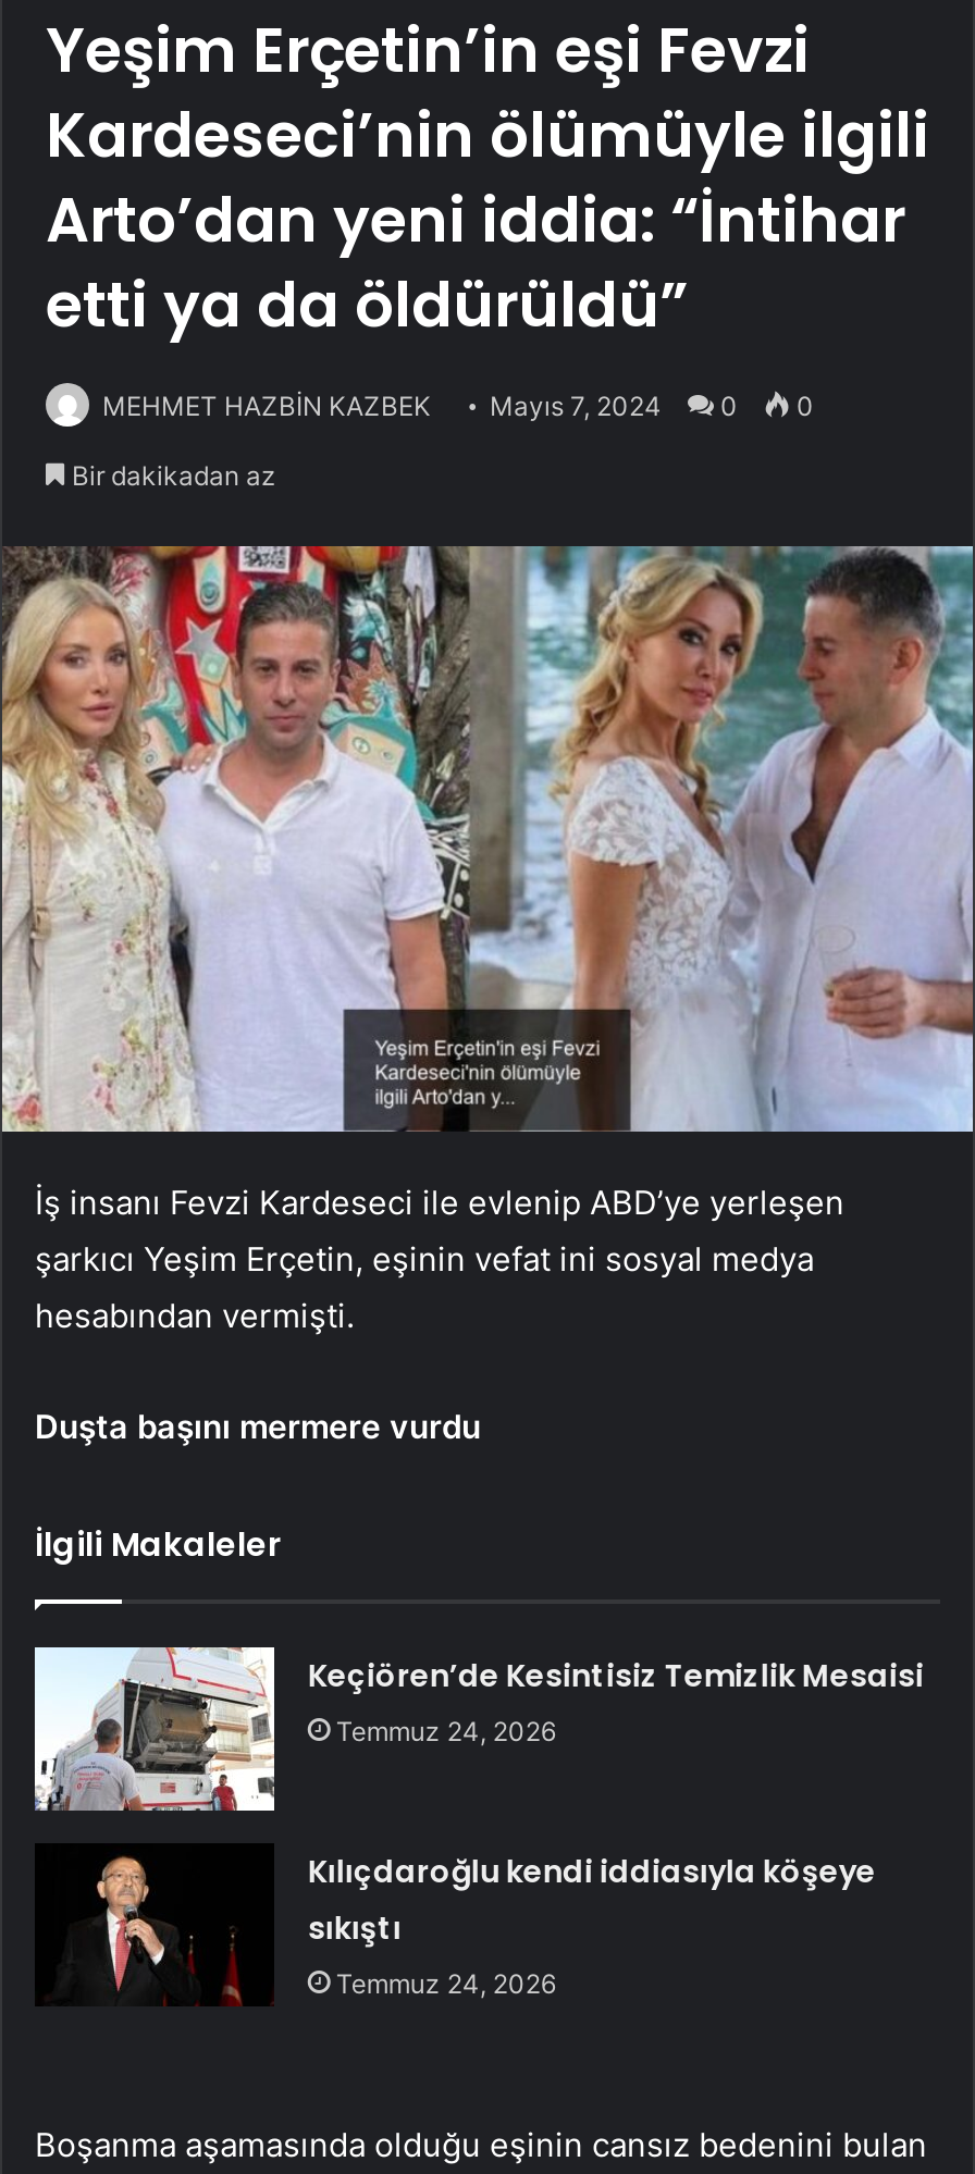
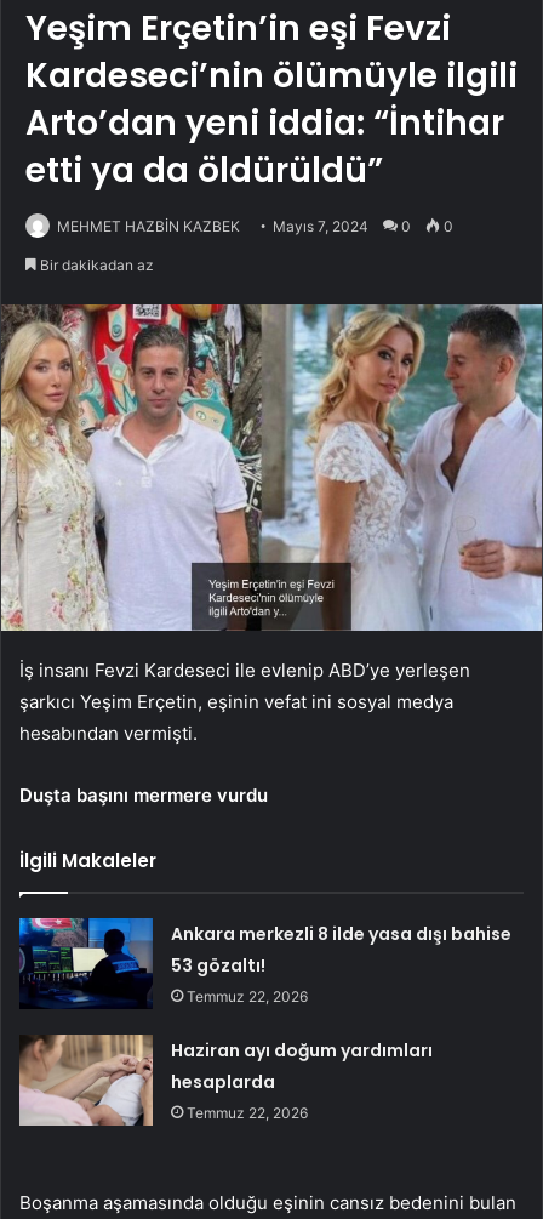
- [image]
- Keçiören’de Kesintisiz Temizlik Mesaisi
- Temmuz 24, 2026
+ [image]
+ Ankara merkezli 8 ilde yasa dışı bahise
+ 53 gözaltı!
+ Temmuz 22, 2026

- [image]
- Kılıçdaroğlu kendi iddiasıyla köşeye
- sıkıştı
- Temmuz 24, 2026
+ [image]
+ Haziran ayı doğum yardımları
+ hesaplarda
+ Temmuz 22, 2026
